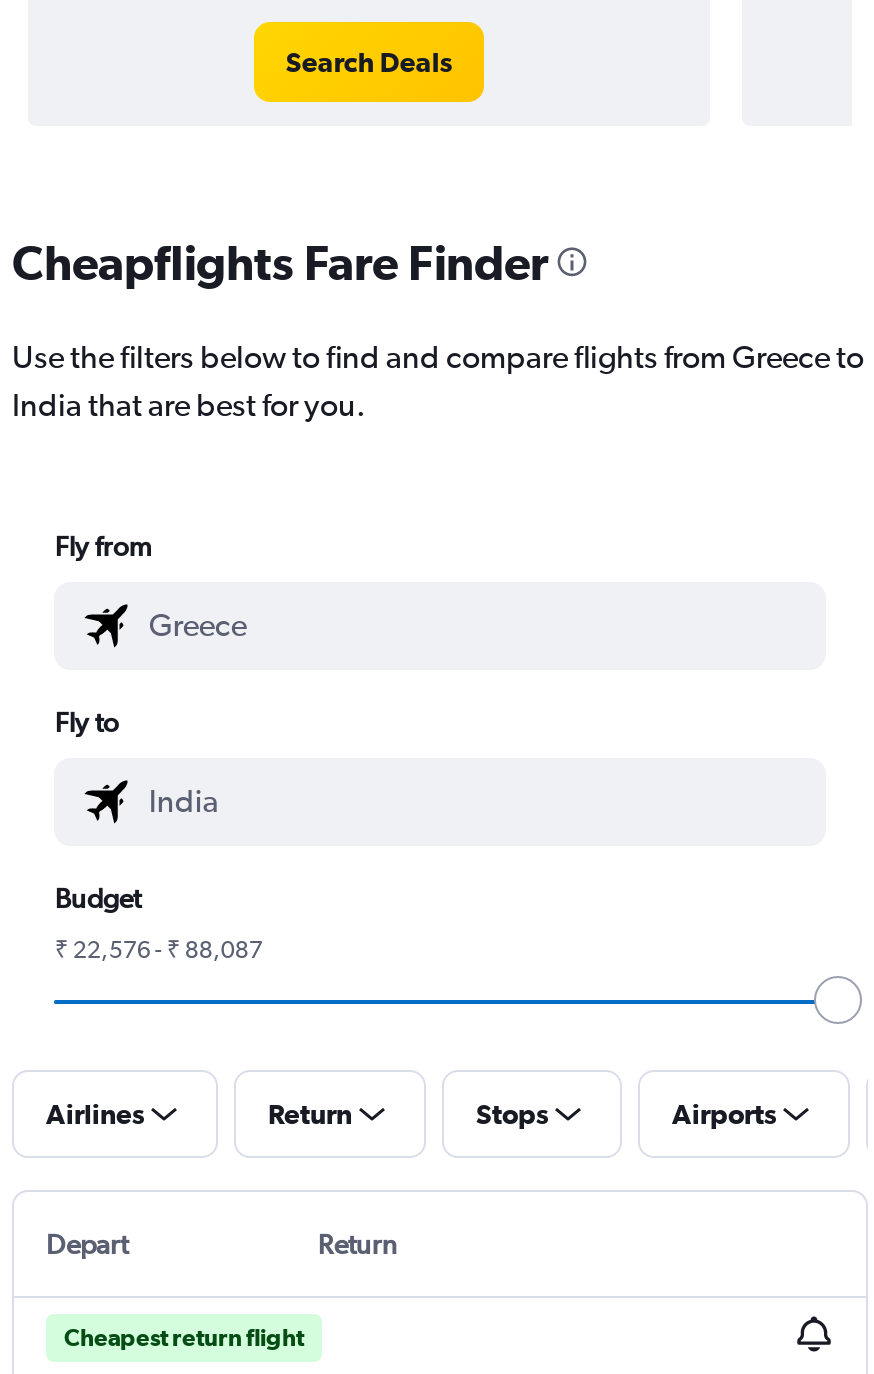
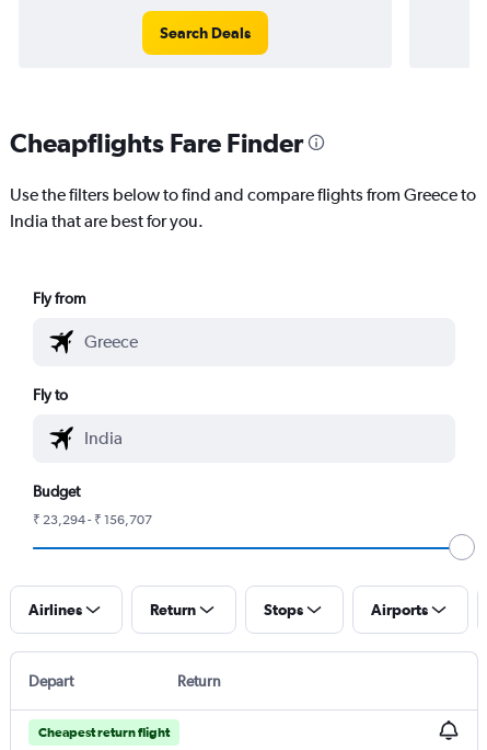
- ₹ 22,576 - ₹ 88,087
+ ₹ 23,294 - ₹ 156,707
